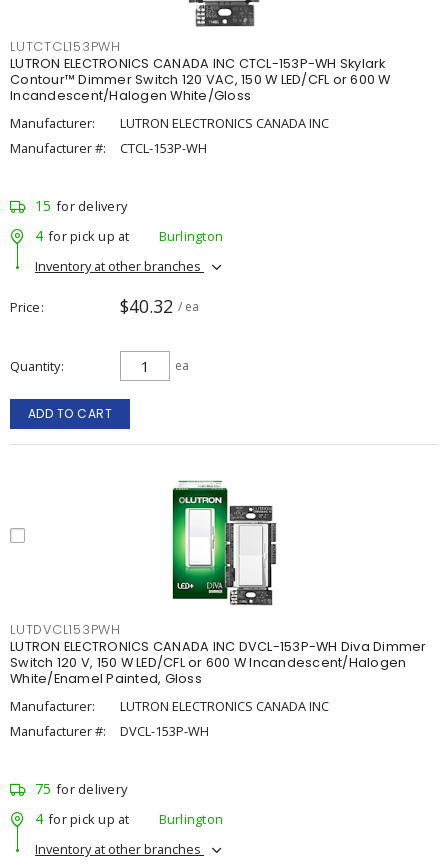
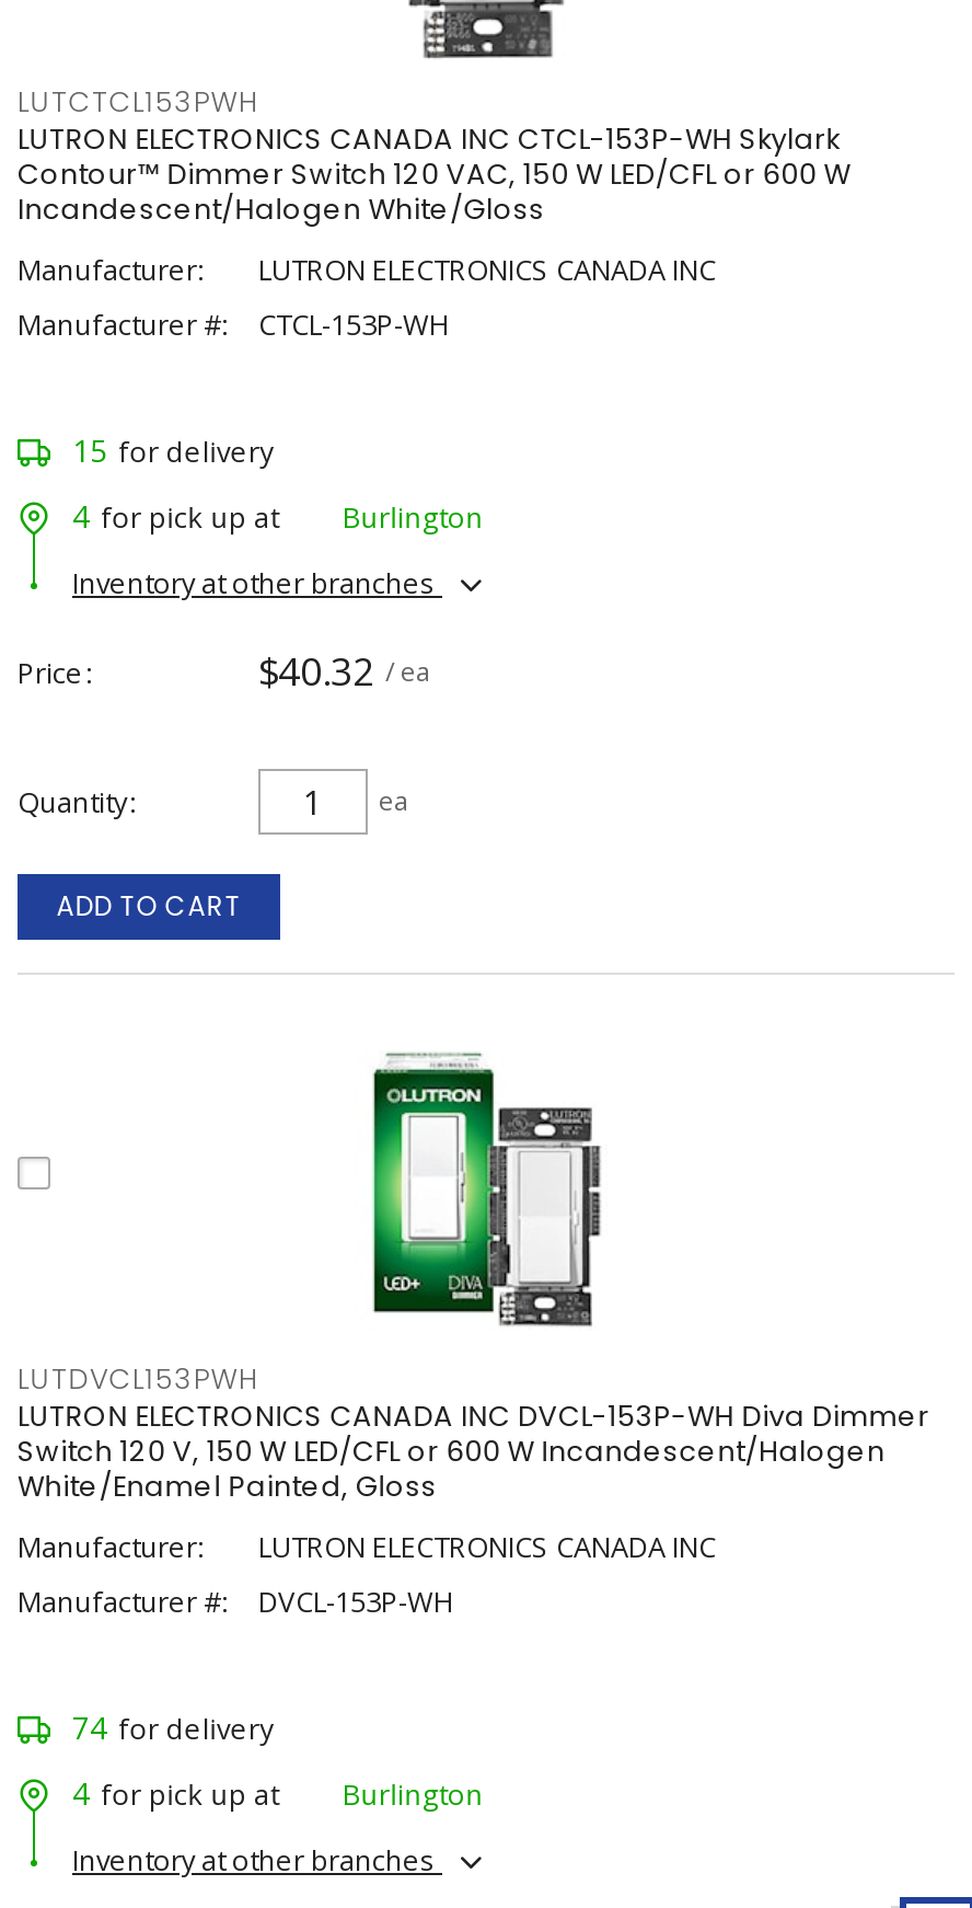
- 75 for delivery
+ 74 for delivery
